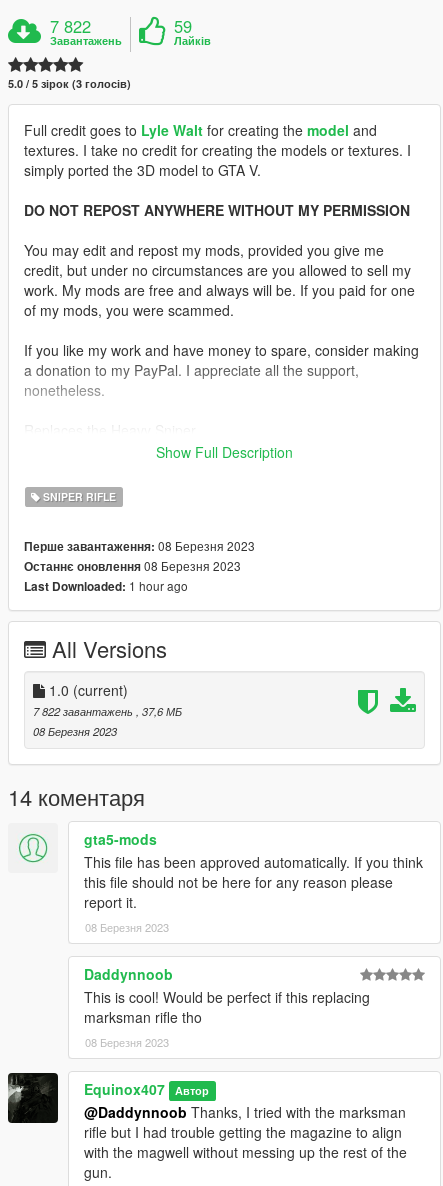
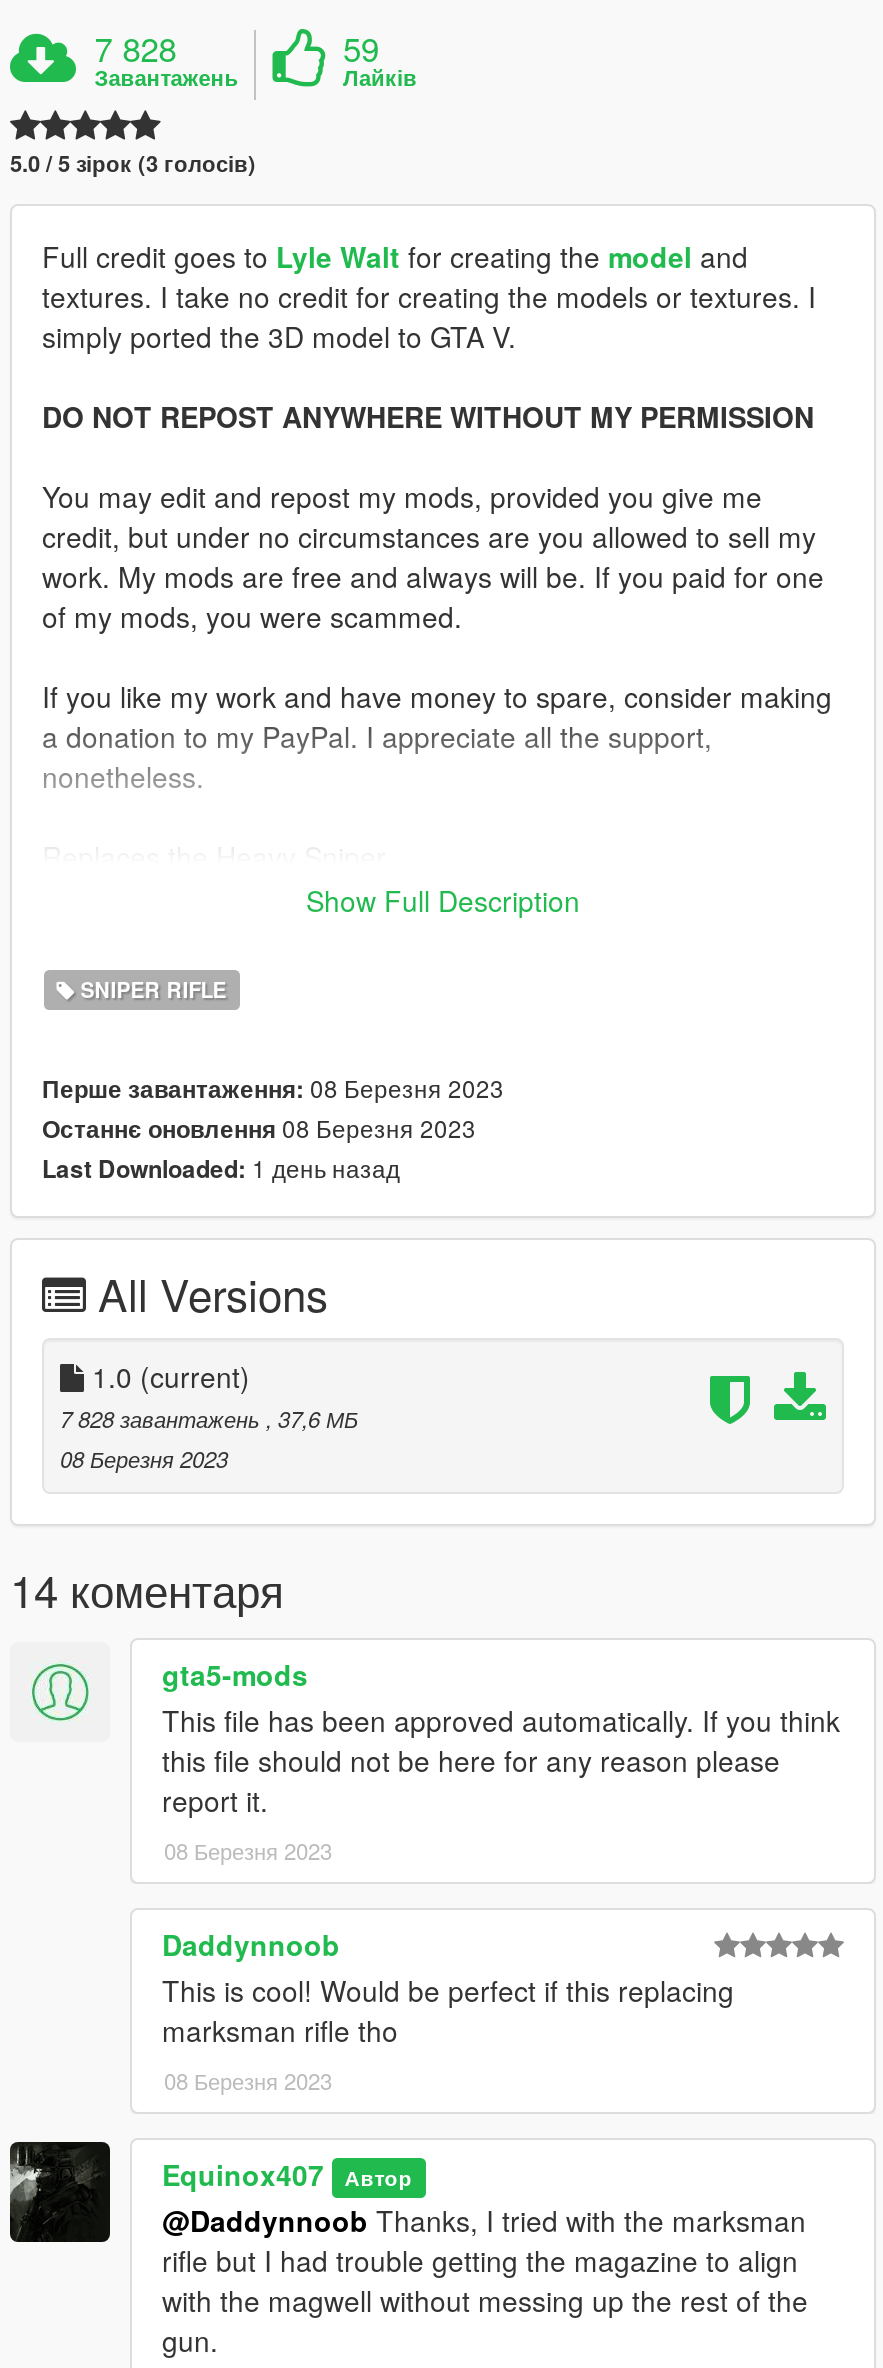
- 7 822
+ 7 828

- Last Downloaded: 1 hour ago
+ Last Downloaded: 1 день назад

- 7 822 завантажень, 37,6 МБ
+ 7 828 завантажень, 37,6 МБ
